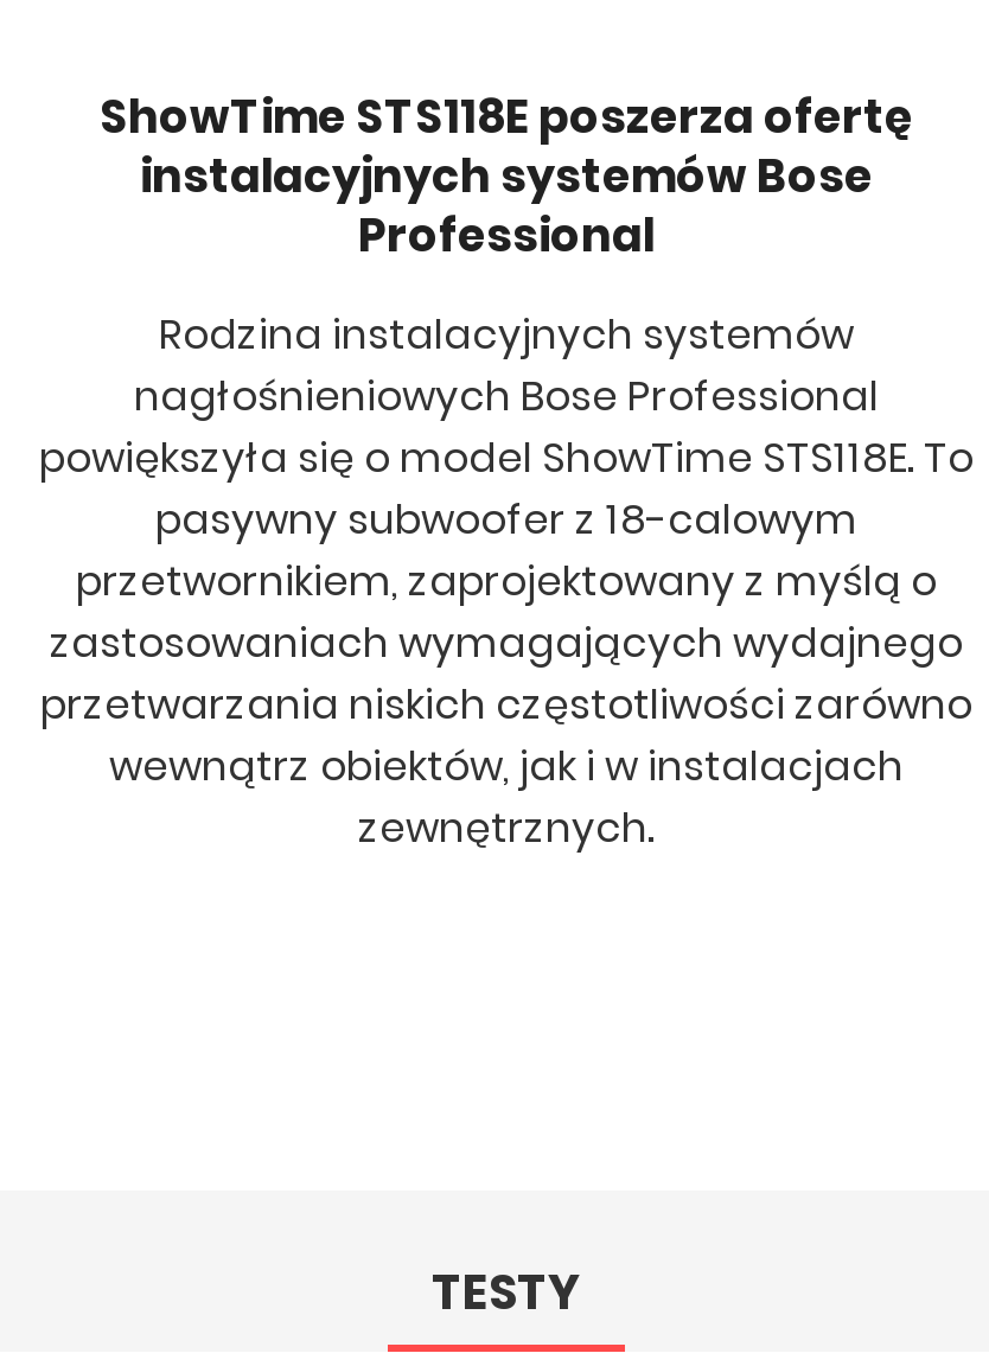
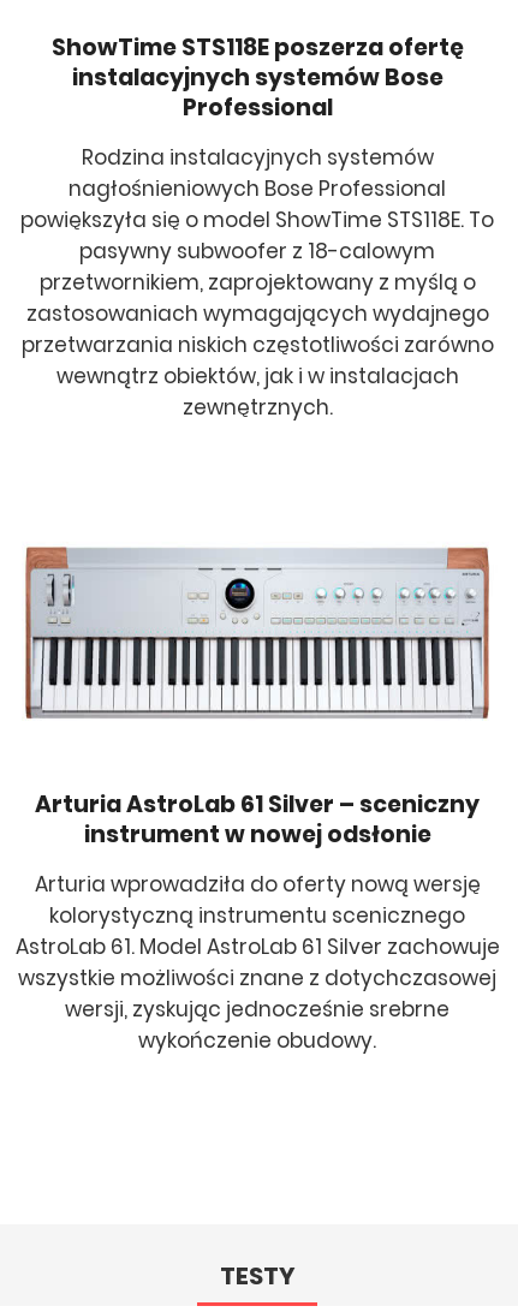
+ Arturia AstroLab 61 Silver – sceniczny
+ instrument w nowej odsłonie
+ Arturia wprowadziła do oferty nową wersję
+ kolorystyczną instrumentu scenicznego
+ AstroLab 61. Model AstroLab 61 Silver zachowuje
+ wszystkie możliwości znane z dotychczasowej
+ wersji, zyskując jednocześnie srebrne
+ wykończenie obudowy.

+ [image]
